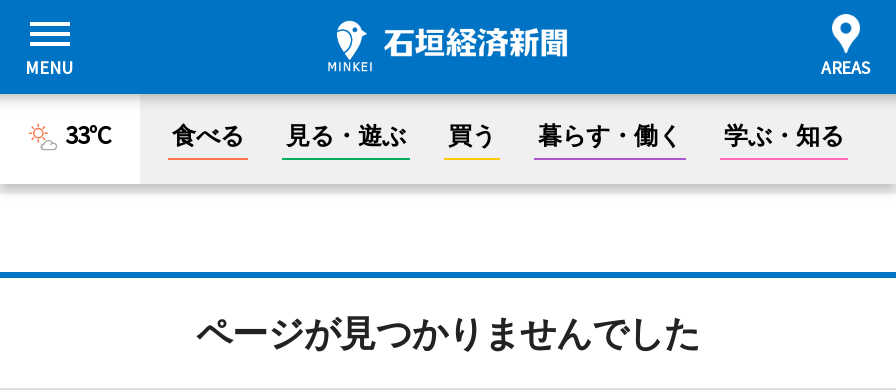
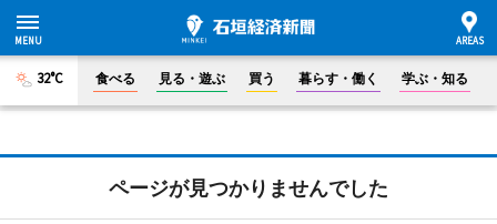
- 33°C 食べる 見る・遊ぶ 買う 暮らす・働く 学ぶ・知る
+ 32°C 食べる 見る・遊ぶ 買う 暮らす・働く 学ぶ・知る
